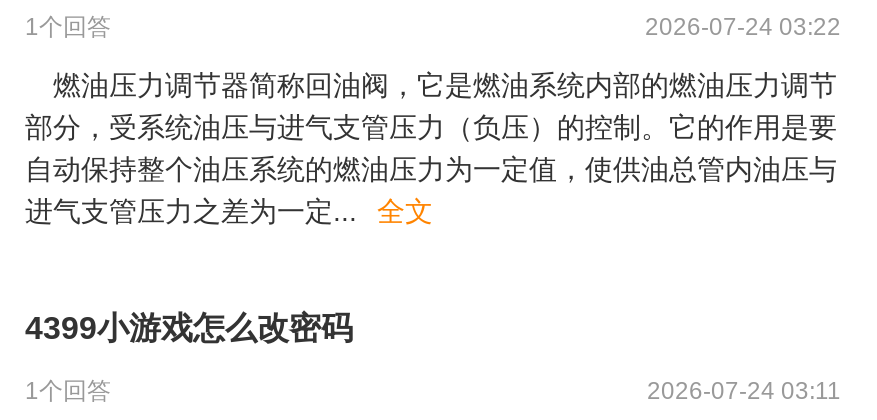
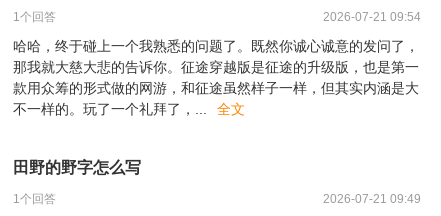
- 2026-07-24 03:22
+ 2026-07-21 09:54

- 燃油压力调节器简称回油阀，它是燃油系统内部的燃油压力调节
- 部分，受系统油压与进气支管压力（负压）的控制。它的作用是要
- 自动保持整个油压系统的燃油压力为一定值，使供油总管内油压与
- 进气支管压力之差为一定...
+ 哈哈，终于碰上一个我熟悉的问题了。既然你诚心诚意的发问了，
+ 那我就大慈大悲的告诉你。征途穿越版是征途的升级版，也是第一
+ 款用众筹的形式做的网游，和征途虽然样子一样，但其实内涵是大
+ 不一样的。玩了一个礼拜了，...

- 4399小游戏怎么改密码
+ 田野的野字怎么写

- 2026-07-24 03:11
+ 2026-07-21 09:49
